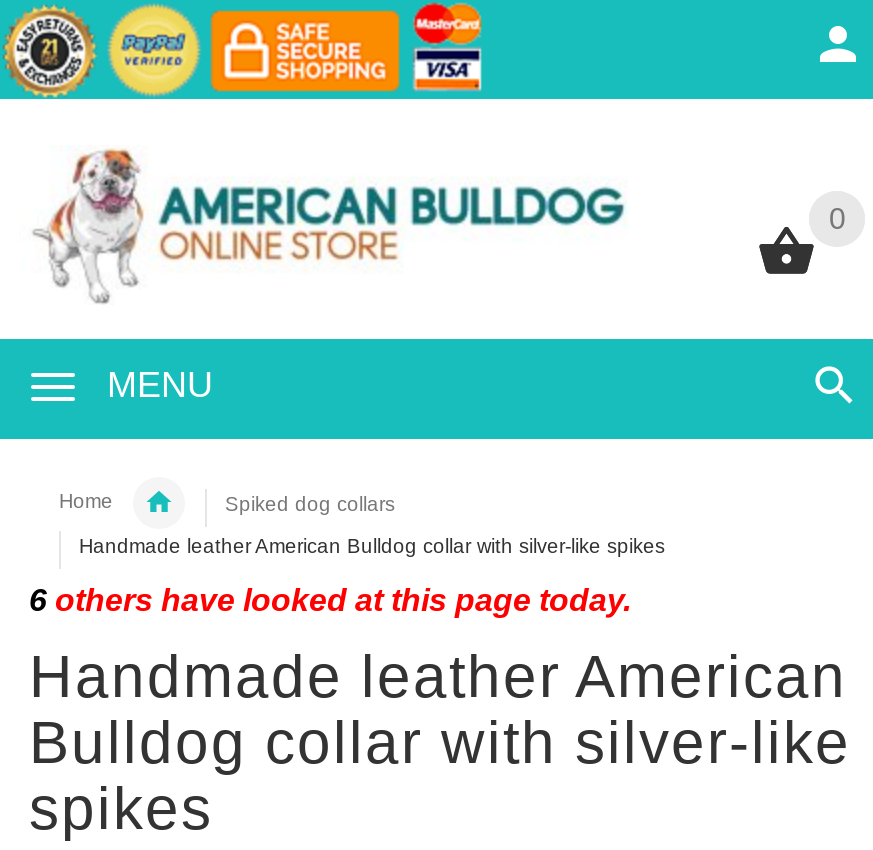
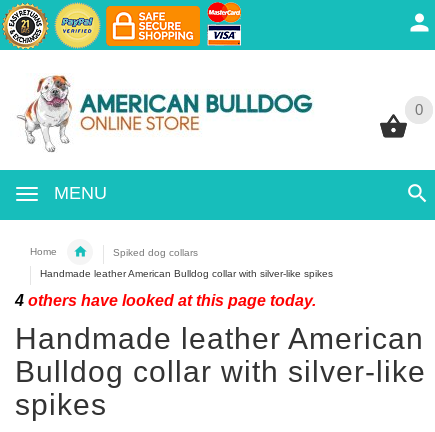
- 6 others have looked at this page today.
+ 4 others have looked at this page today.
